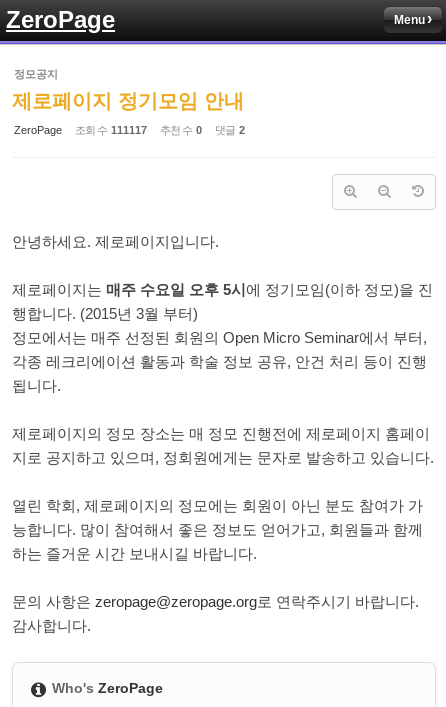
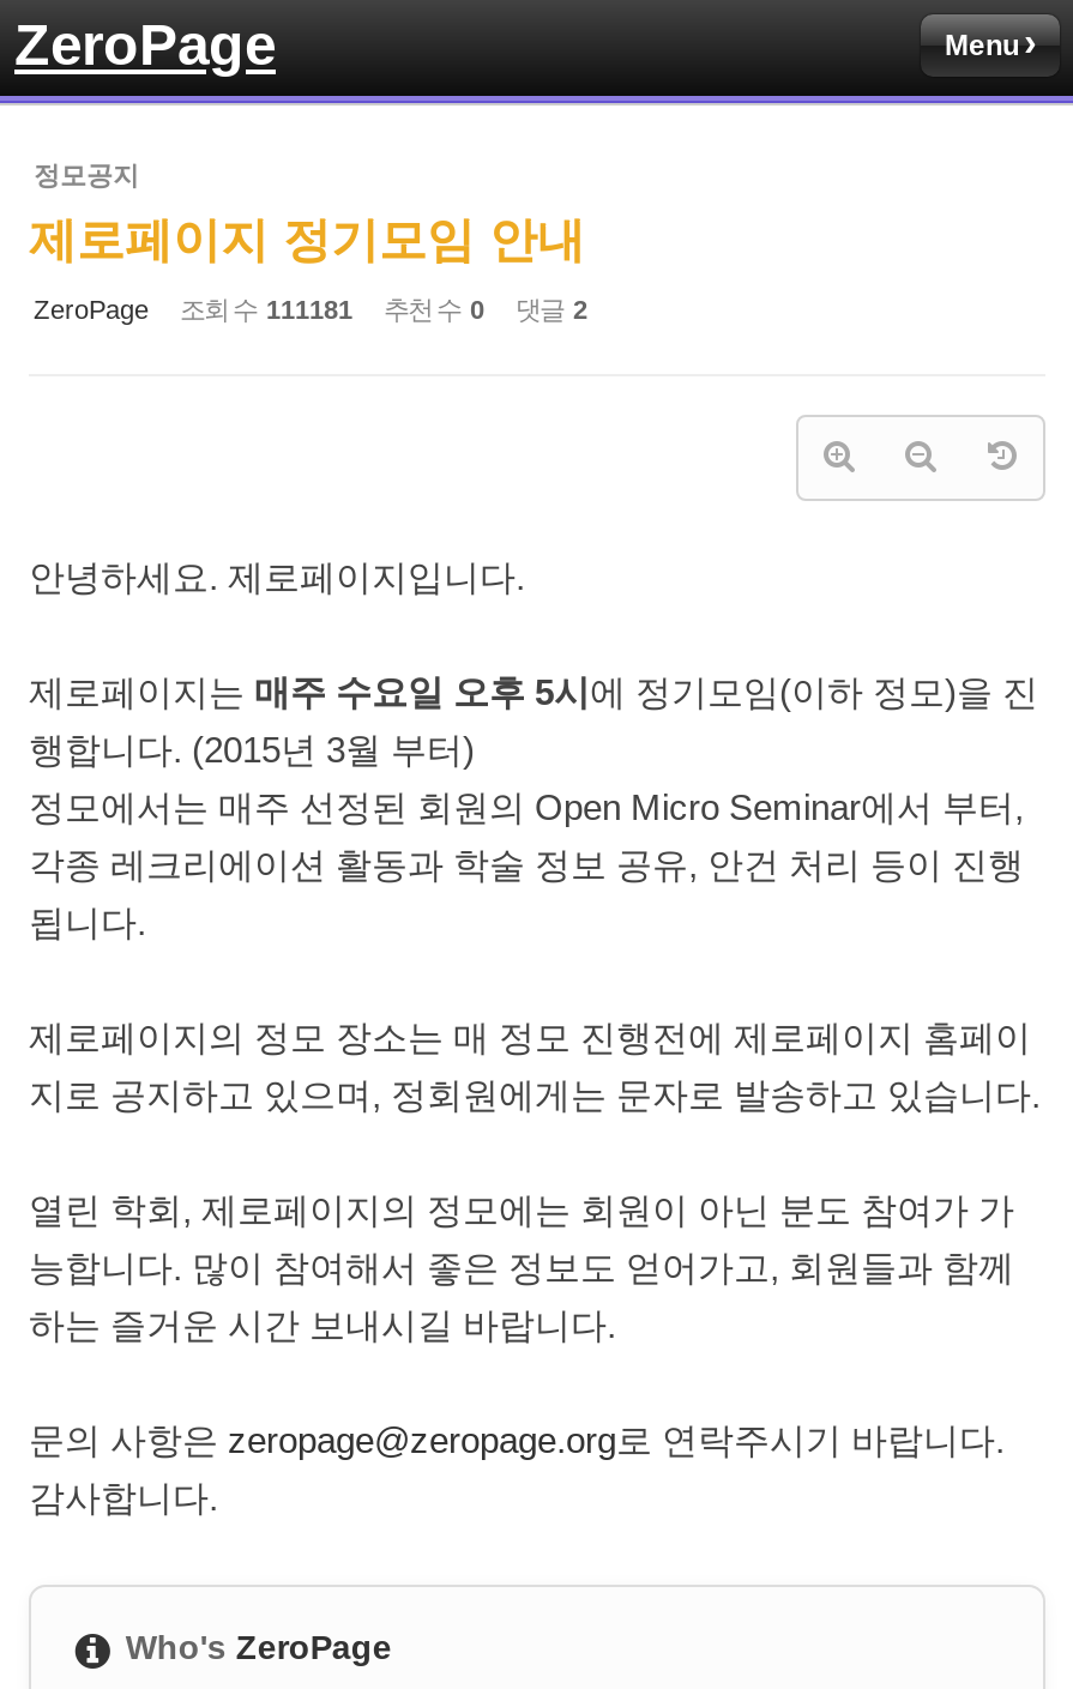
- ZeroPage 조회 수 111117 추천 수 0 댓글 2
+ ZeroPage 조회 수 111181 추천 수 0 댓글 2
